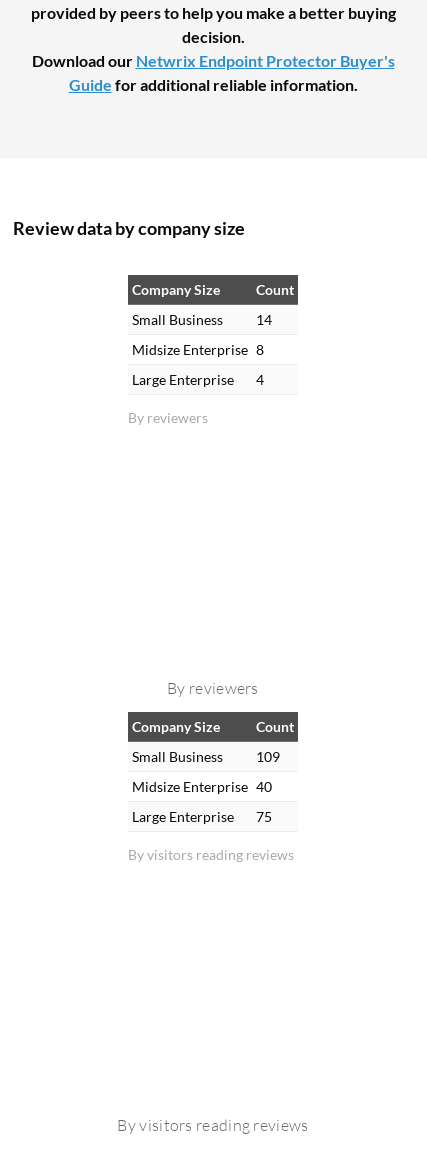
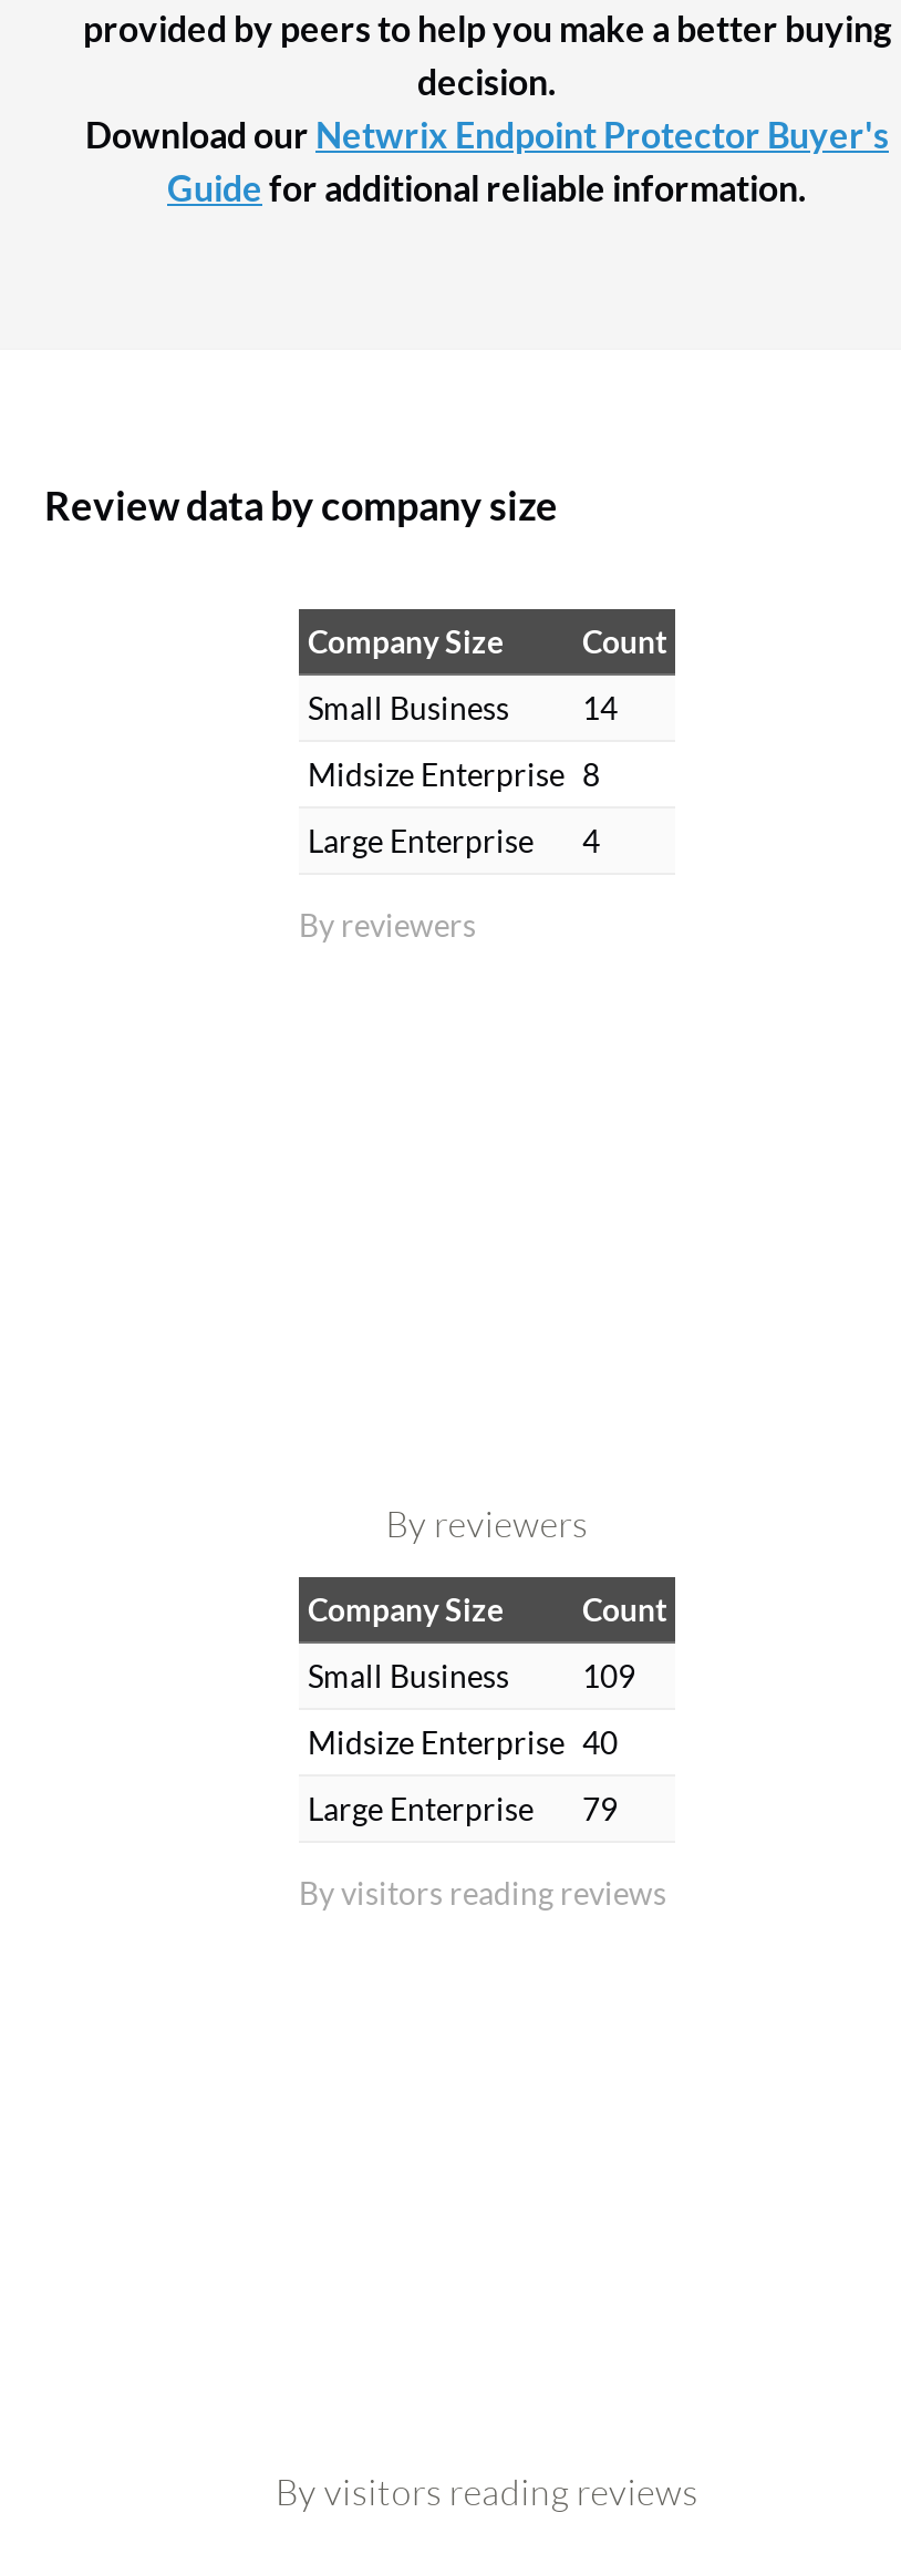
- Large Enterprise 75
+ Large Enterprise 79
